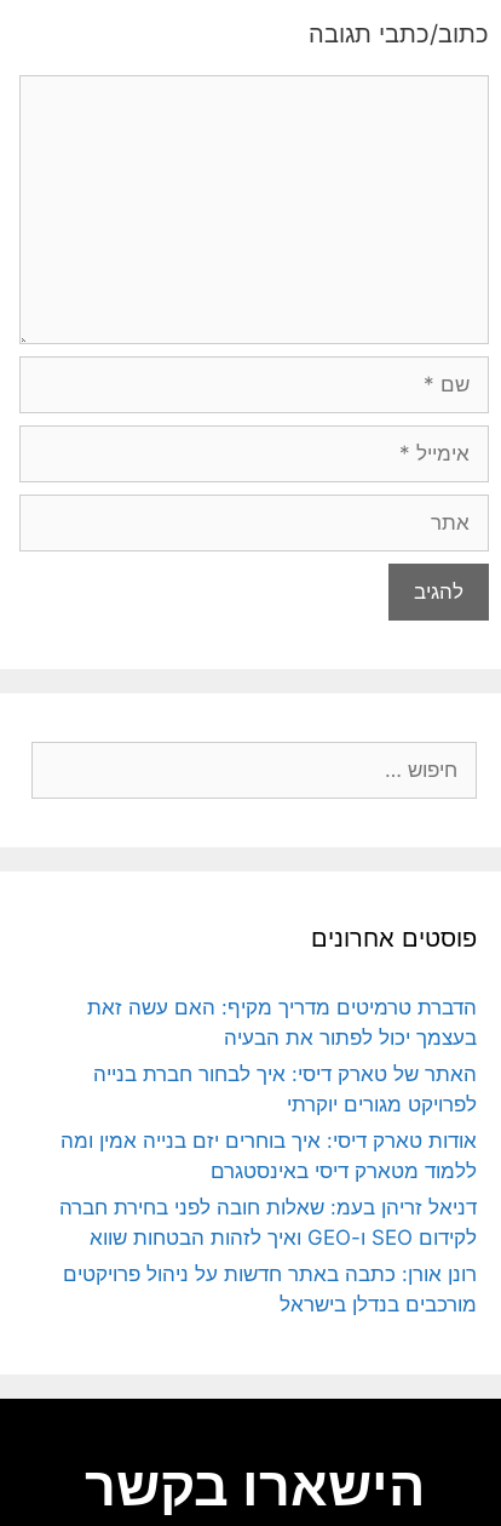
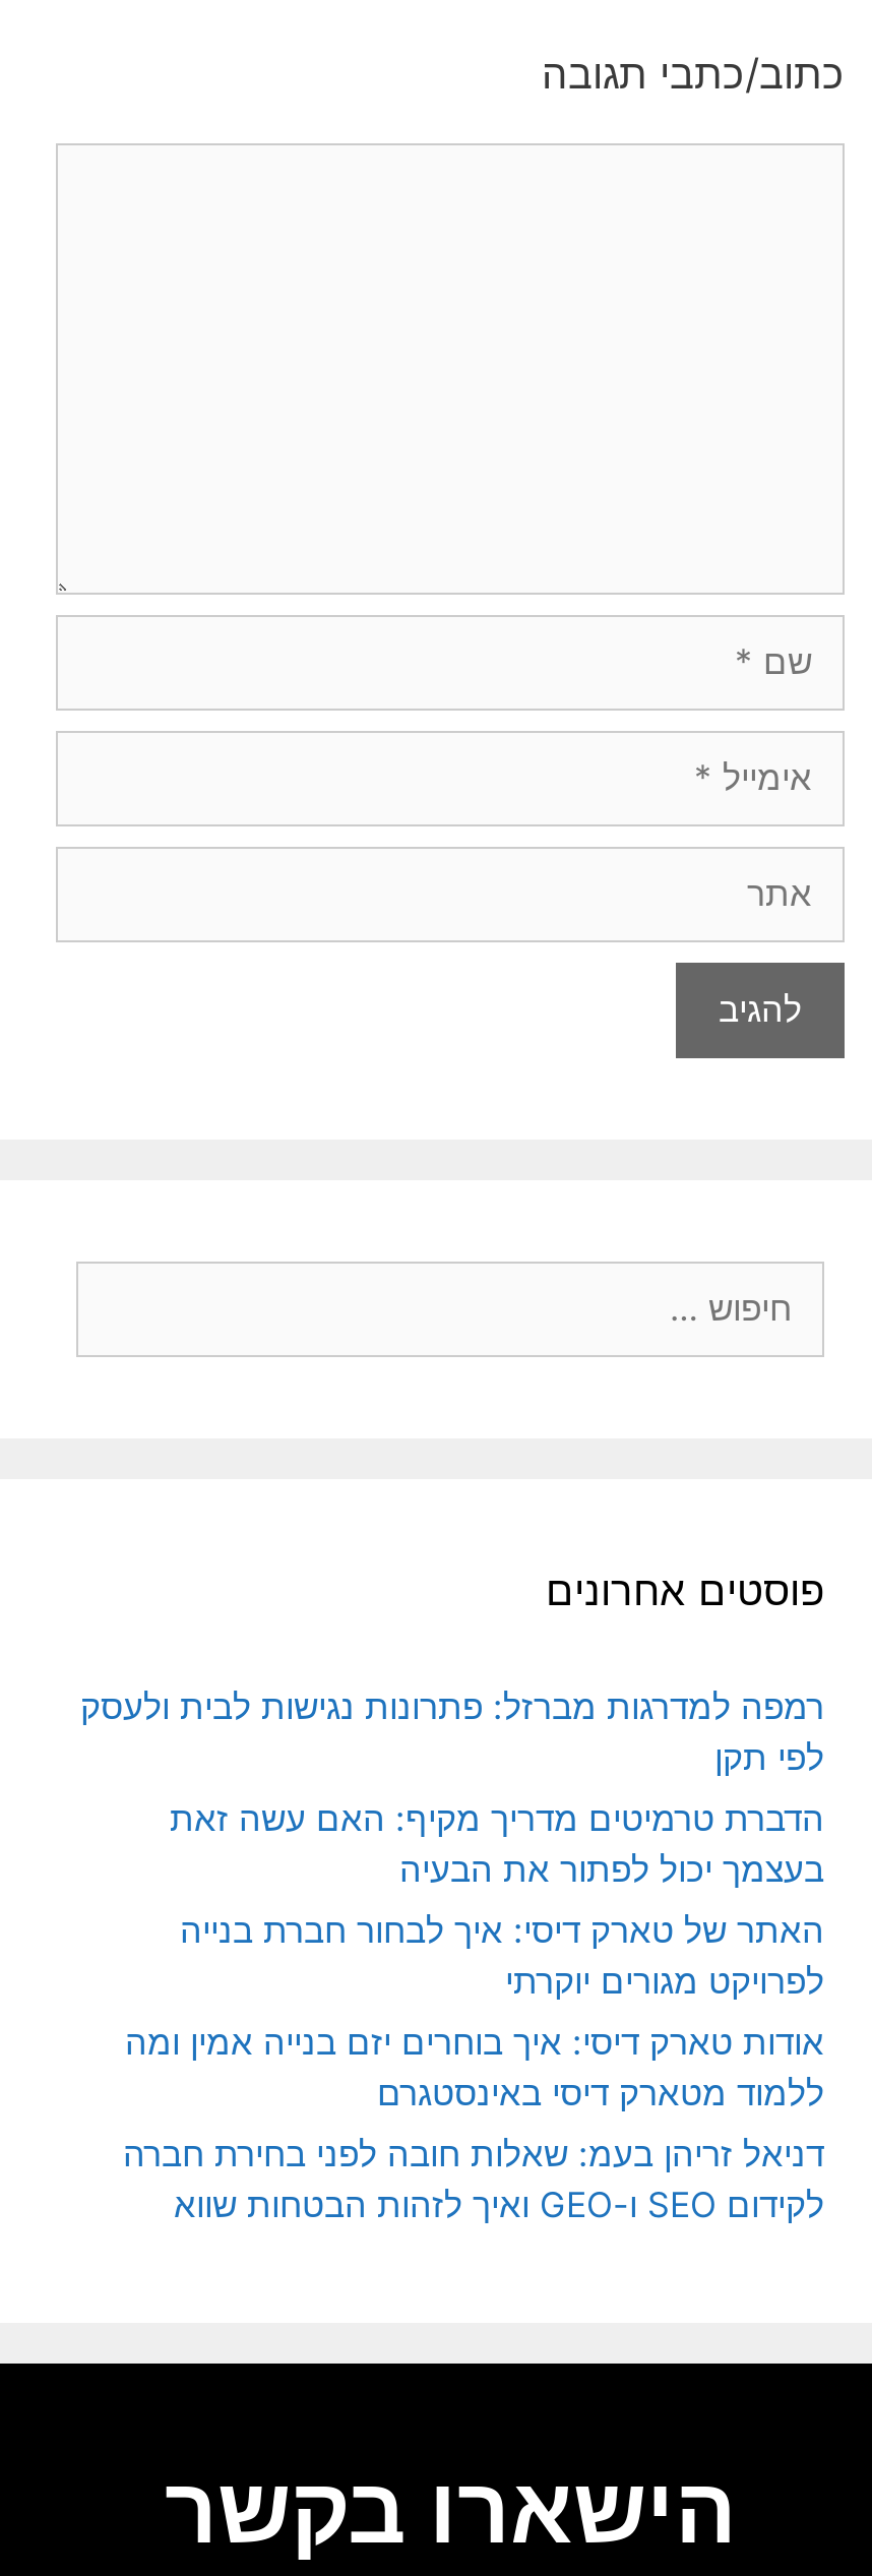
+ רמפה למדרגות מברזל: פתרונות נגישות לבית ולעסק
+ לפי תקן

moved down: הדברת טרמיטים מדריך מקיף: האם עשה זאת | בעצמך יכול לפתור את הבעיה | האתר של טארק דיסי: איך לבחור חברת בנייה | לפרויקט מגורים יוקרתי | אודות טארק דיסי: איך בוחרים יזם בנייה אמין ומה | ללמוד מטארק דיסי באינסטגרם | דניאל זריהן בעמ: שאלות חובה לפני בחירת חברה

- רונן אורן: כתבה באתר חדשות על ניהול פרויקטים
- מורכבים בנדלן בישראל
